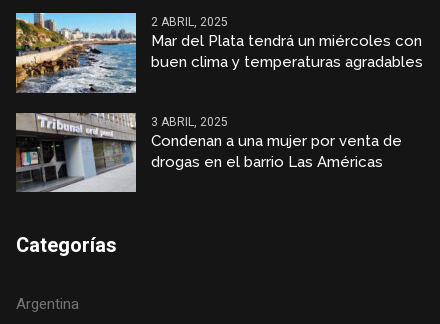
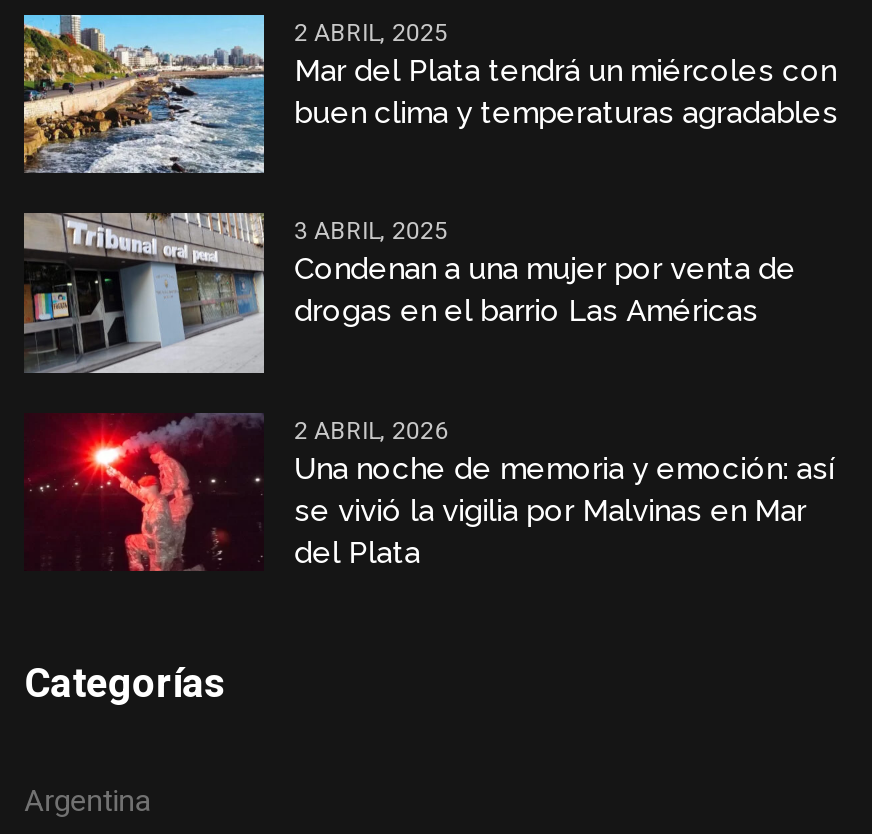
+ [image]
+ 2 ABRIL, 2026
+ Una noche de memoria y emoción: así
+ se vivió la vigilia por Malvinas en Mar
+ del Plata
